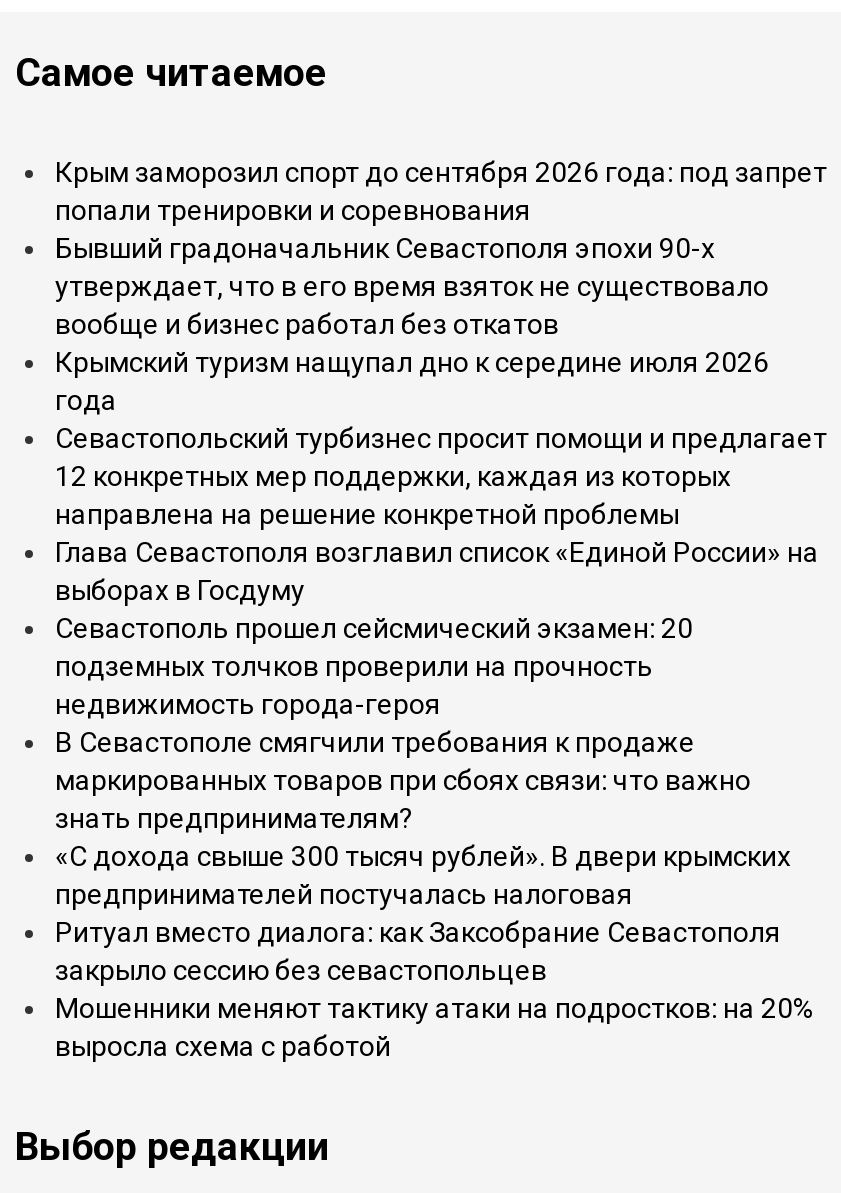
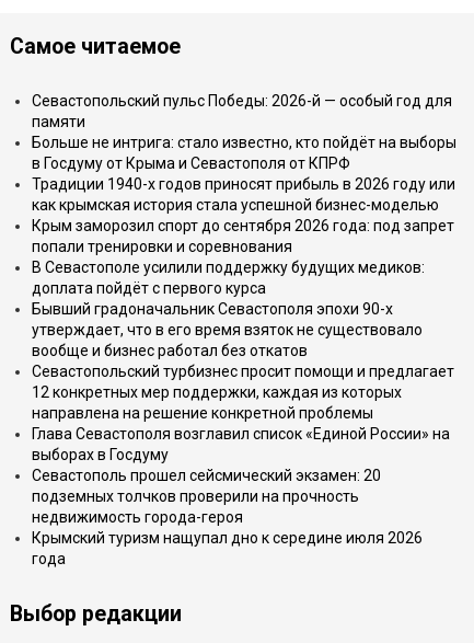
+ Севастопольский пульс Победы: 2026-й — особый год для
+ памяти
+ Больше не интрига: стало известно, кто пойдёт на выборы
+ в Госдуму от Крыма и Севастополя от КПРФ
+ Традиции 1940-х годов приносят прибыль в 2026 году или
+ как крымская история стала успешной бизнес-моделью

moved down: Крым заморозил спорт до сентября 2026 года: под запрет | попали тренировки и соревнования

+ В Севастополе усилили поддержку будущих медиков:
+ доплата пойдёт с первого курса

moved down: Бывший градоначальник Севастополя эпохи 90-х | утверждает, что в его время взяток не существовало | вообще и бизнес работал без откатов

moved down: Крымский туризм нащупал дно к середине июля 2026 | года

moved down: Севастопольский турбизнес просит помощи и предлагает | 12 конкретных мер поддержки, каждая из которых | направлена на решение конкретной проблемы | Глава Севастополя возглавил список «Единой России» на | выборах в Госдуму | Севастополь прошел сейсмический экзамен: 20 | подземных толчков проверили на прочность | недвижимость города-героя

- В Севастополе смягчили требования к продаже
- маркированных товаров при сбоях связи: что важно
- знать предпринимателям?
- «С дохода свыше 300 тысяч рублей». В двери крымских
- предпринимателей постучалась налоговая
- Ритуал вместо диалога: как Заксобрание Севастополя
- закрыло сессию без севастопольцев
- Мошенники меняют тактику атаки на подростков: на 20%
- выросла схема с работой
